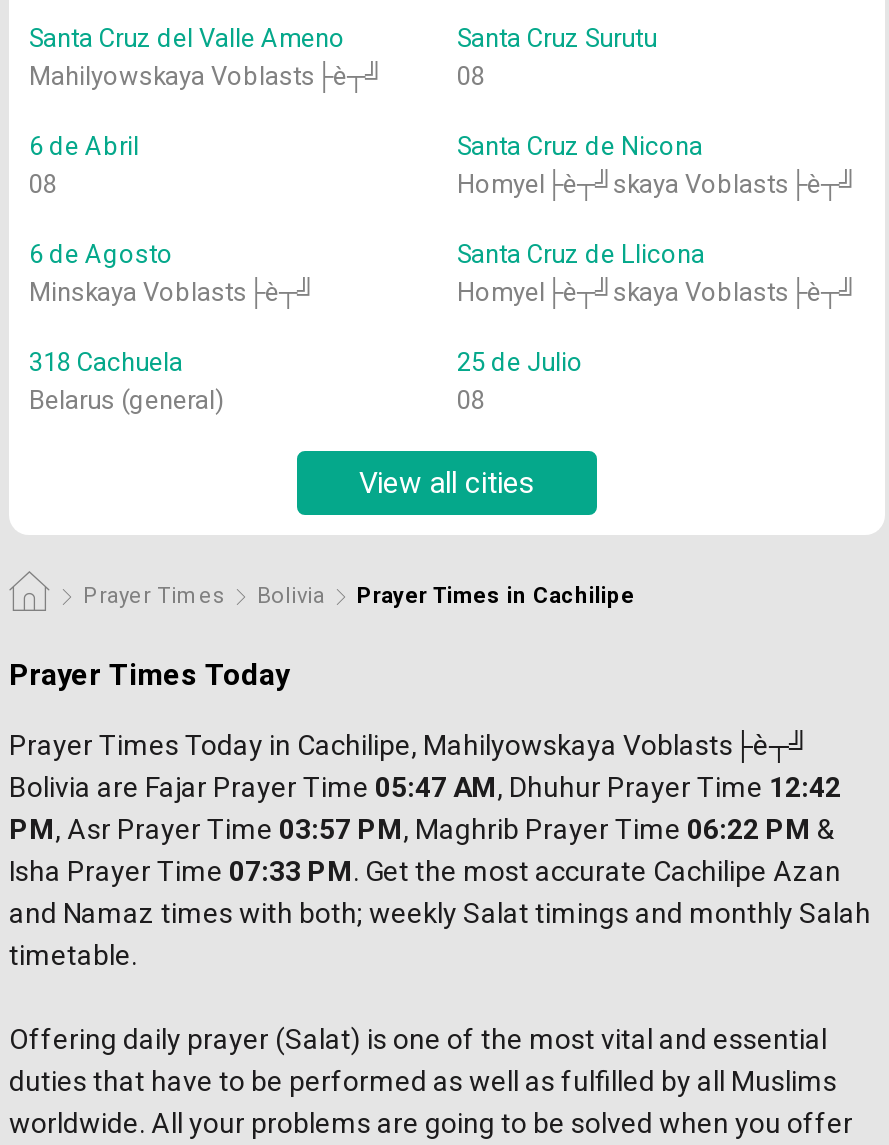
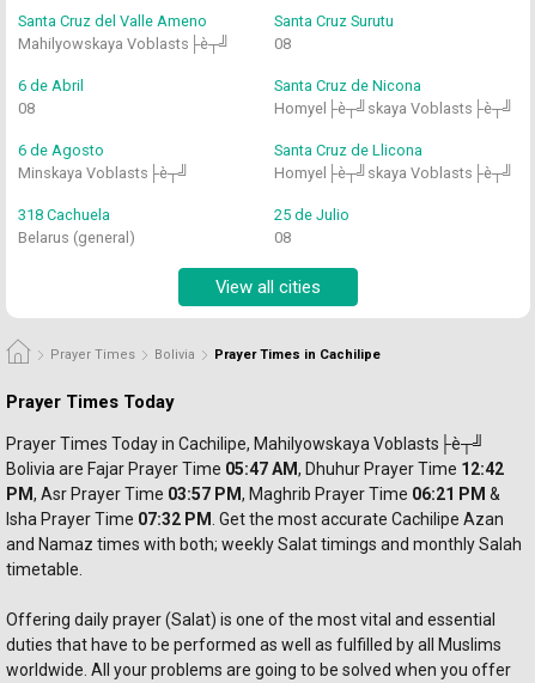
- PM, Asr Prayer Time 03:57 PM, Maghrib Prayer Time 06:22 PM &
+ PM, Asr Prayer Time 03:57 PM, Maghrib Prayer Time 06:21 PM &

- Isha Prayer Time 07:33 PM. Get the most accurate Cachilipe Azan
+ Isha Prayer Time 07:32 PM. Get the most accurate Cachilipe Azan
